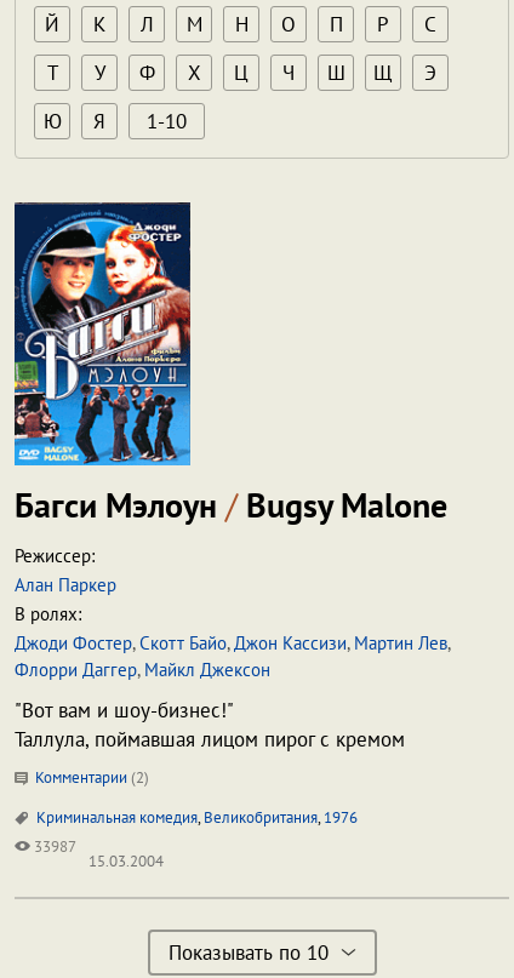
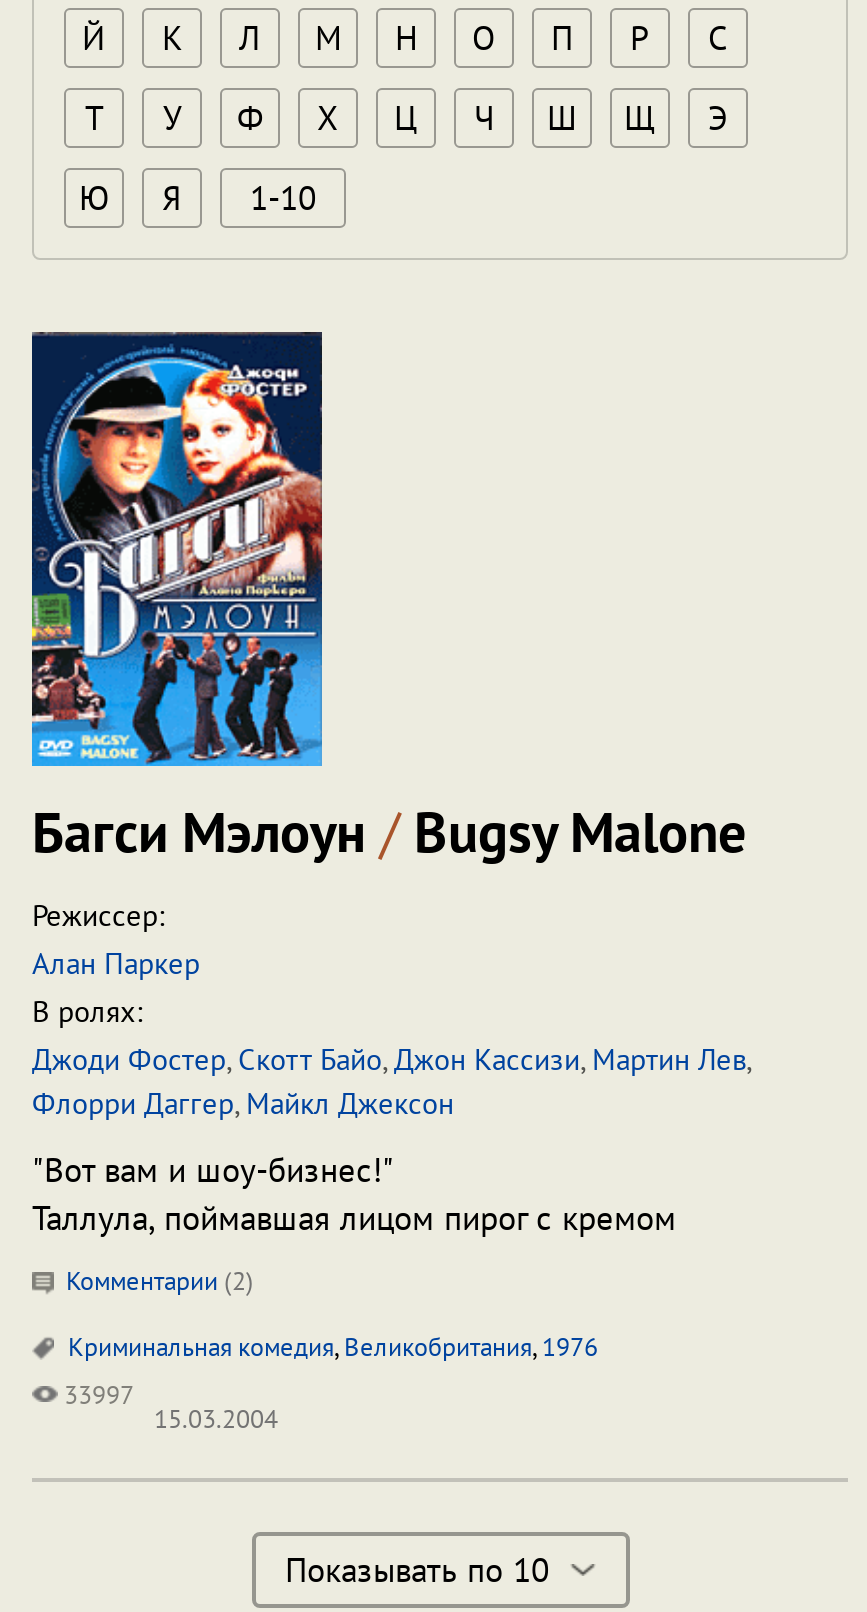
- 33987
+ 33997
